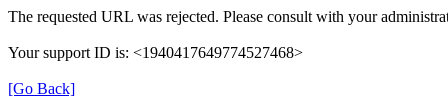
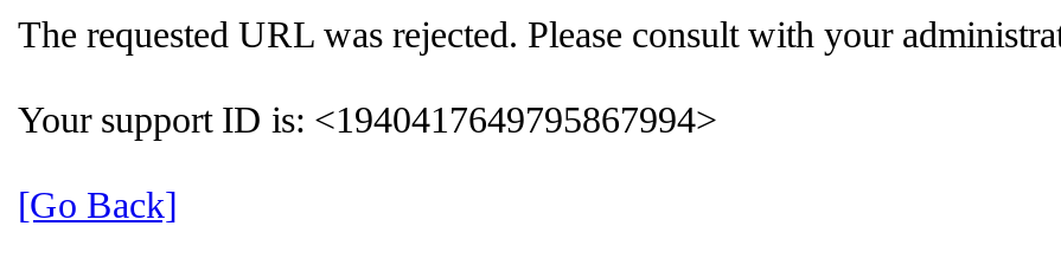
- Your support ID is: <1940417649774527468>
+ Your support ID is: <1940417649795867994>
